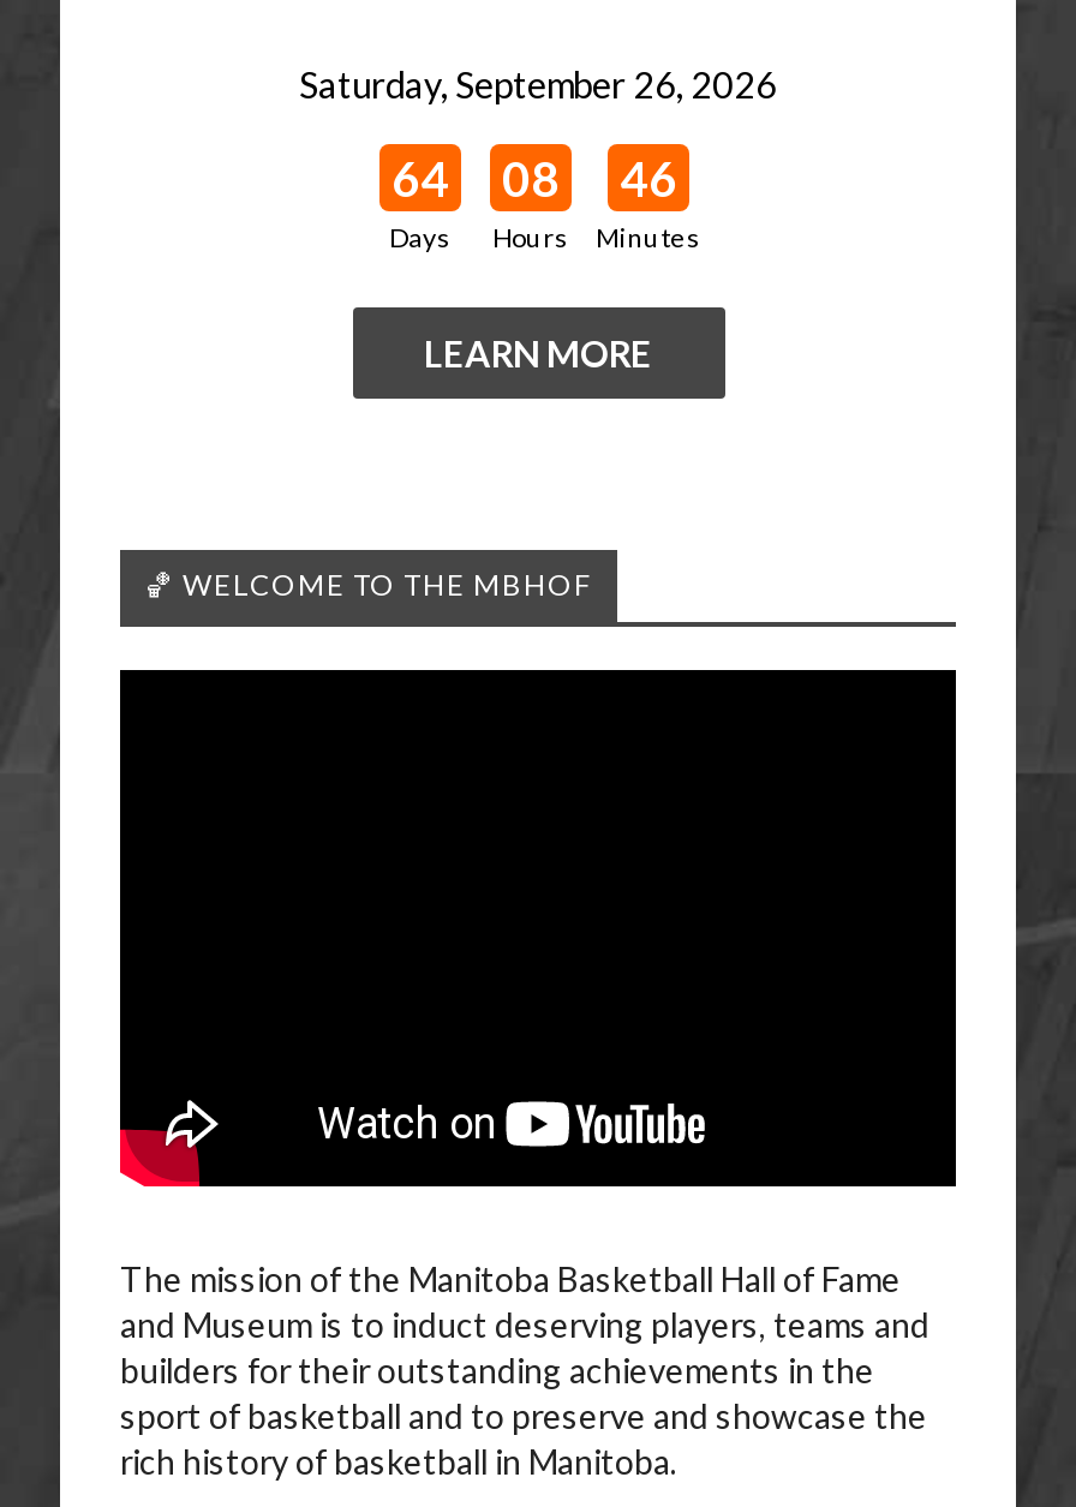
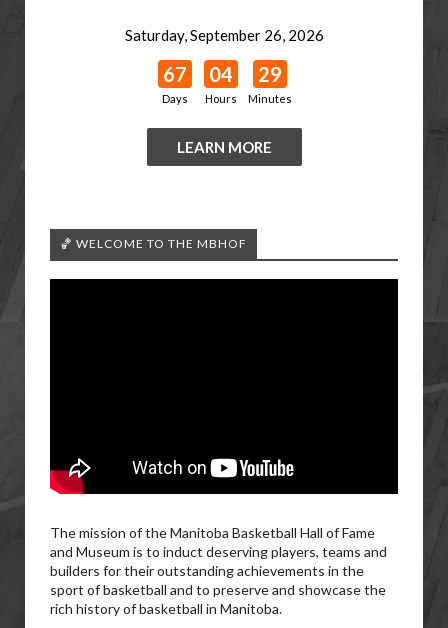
- 64
+ 67

- 08
+ 04

- 46
+ 29
